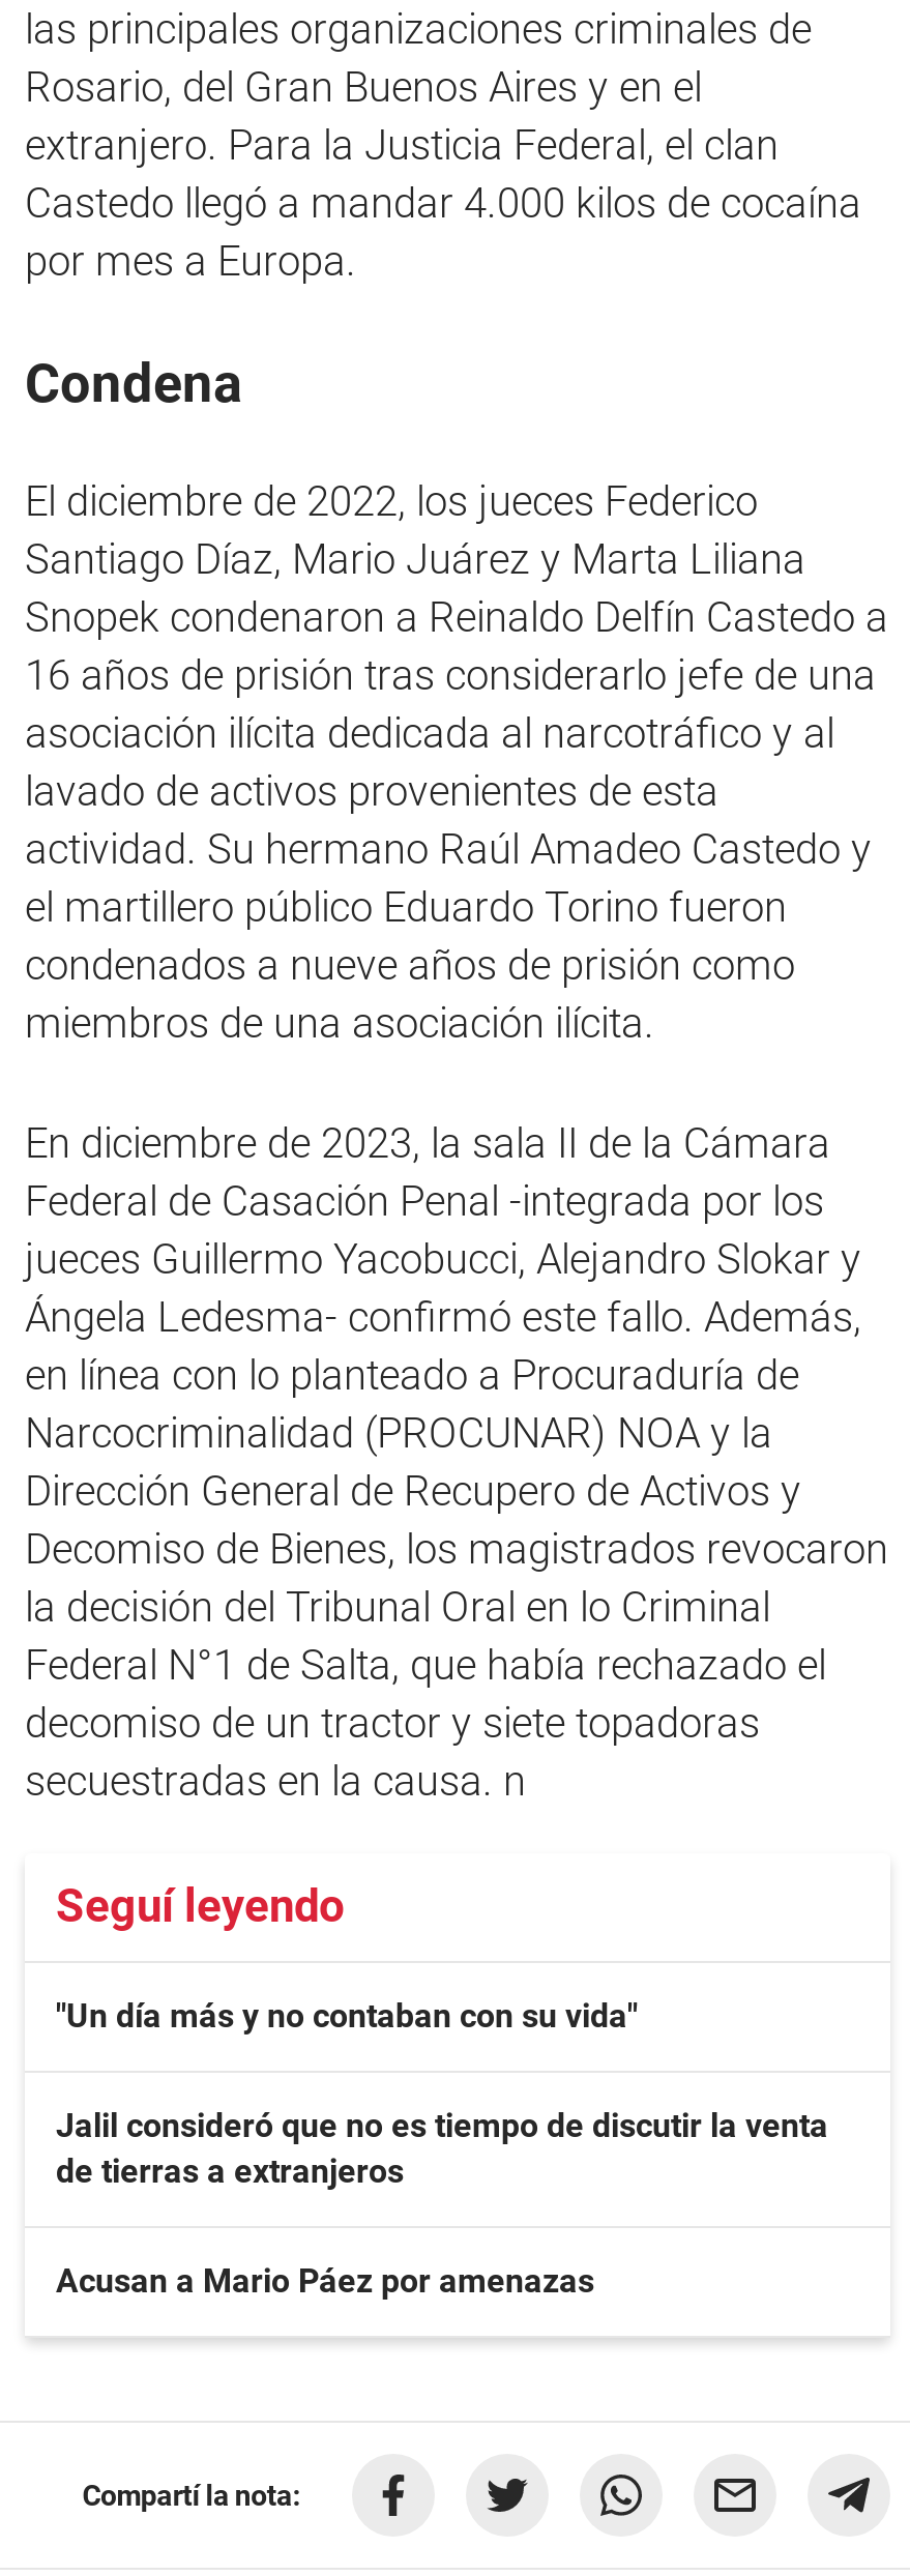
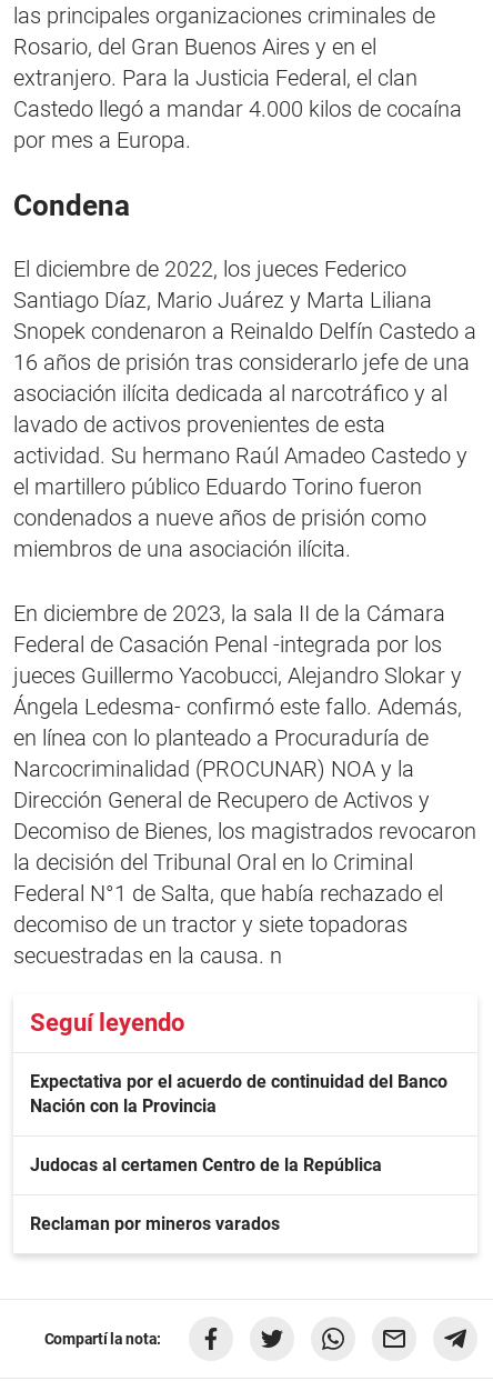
- "Un día más y no contaban con su vida"
+ Expectativa por el acuerdo de continuidad del Banco
+ Nación con la Provincia

- Jalil consideró que no es tiempo de discutir la venta
- de tierras a extranjeros
+ Judocas al certamen Centro de la República

- Acusan a Mario Páez por amenazas
+ Reclaman por mineros varados
